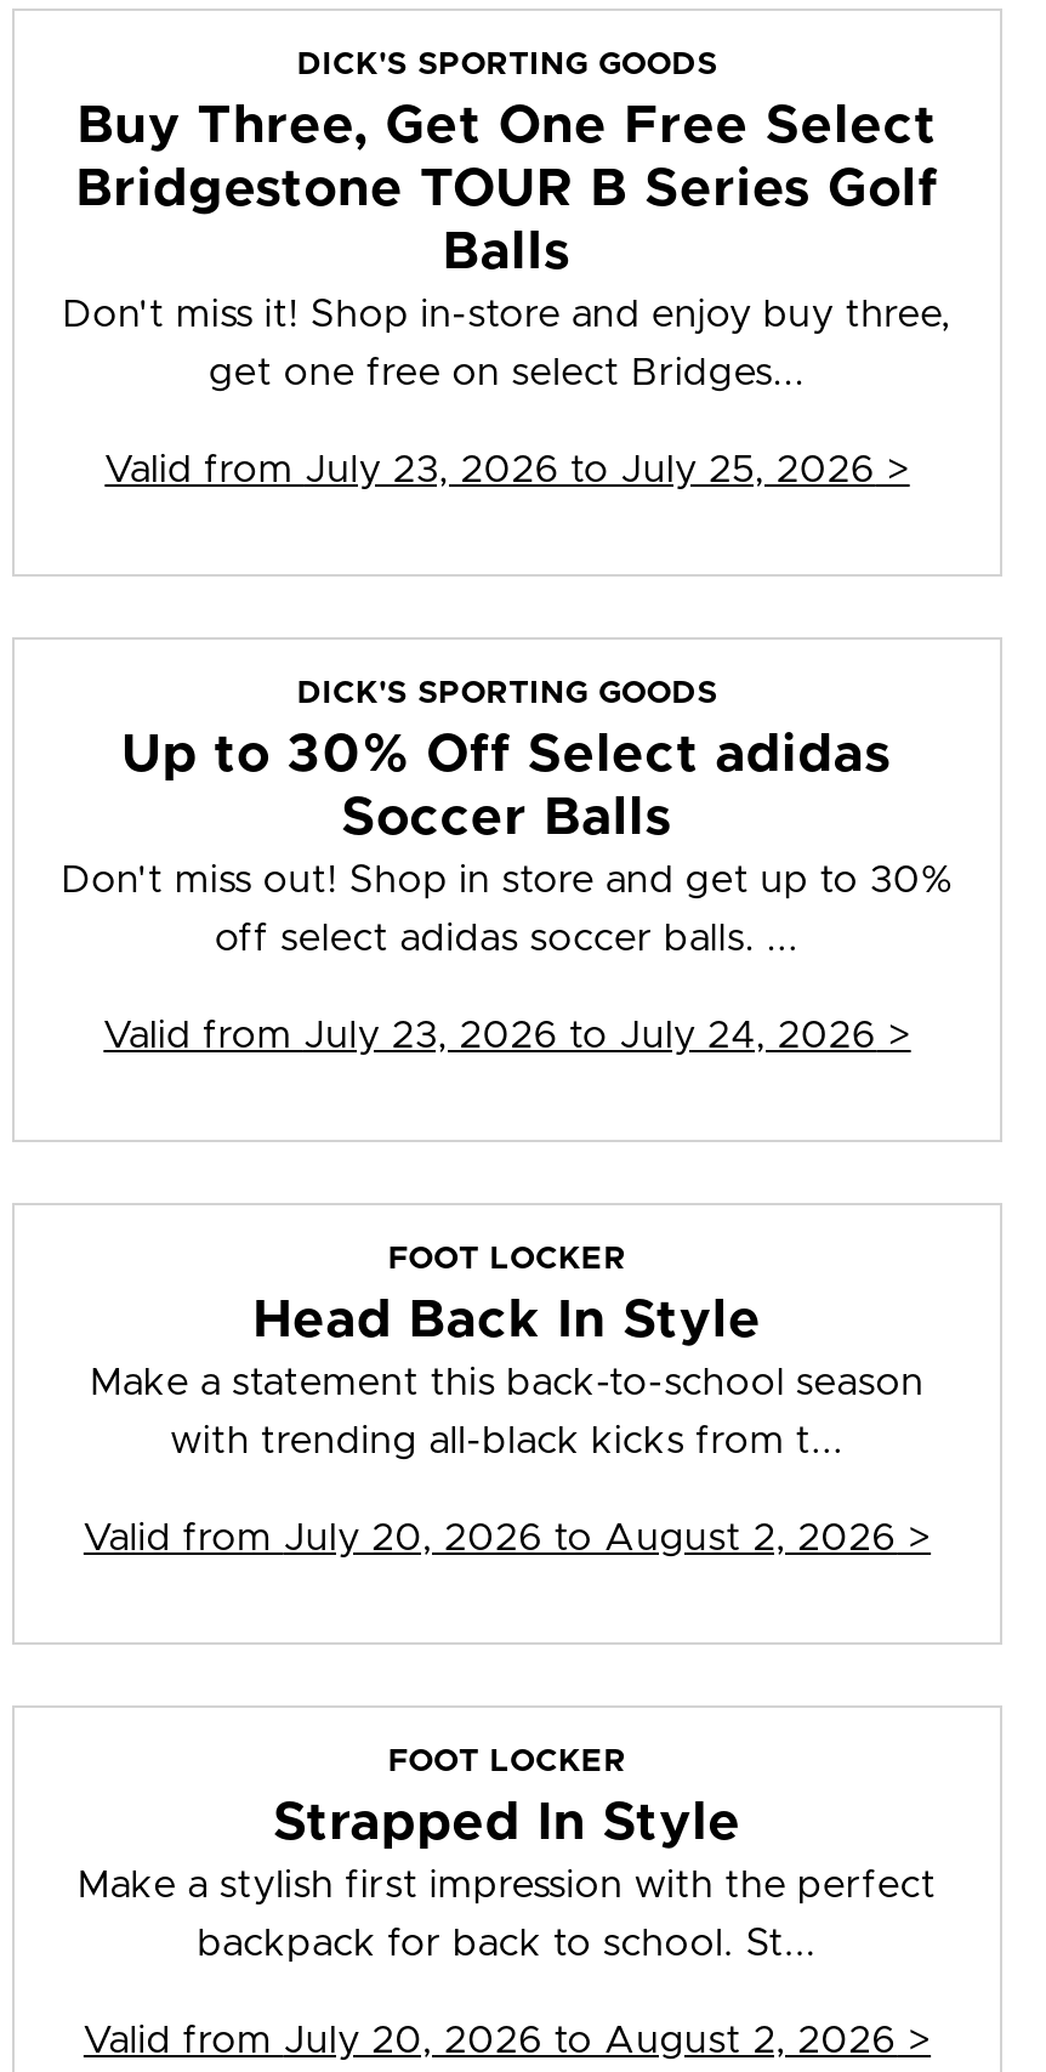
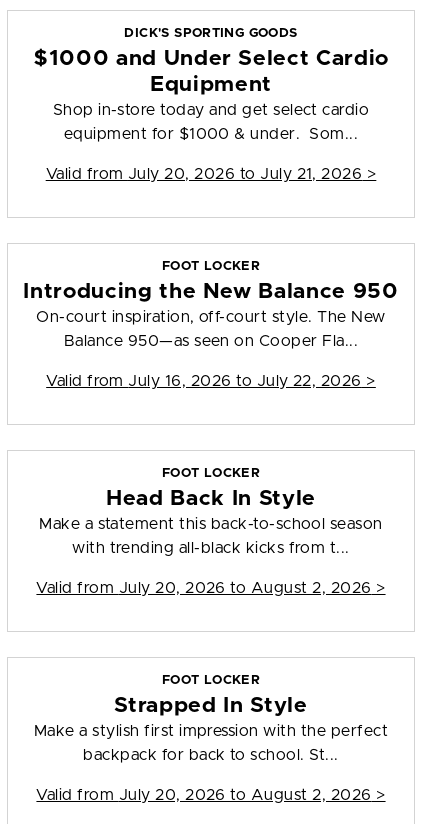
- Buy Three, Get One Free Select
- Bridgestone TOUR B Series Golf
- Balls
- Don't miss it! Shop in-store and enjoy buy three,
+ $1000 and Under Select Cardio
+ Equipment
+ Shop in-store today and get select cardio

- get one free on select Bridges...
+ equipment for $1000 & under. Som...

- Valid from July 23, 2026 to July 25, 2026 >
+ Valid from July 20, 2026 to July 21, 2026 >

- DICK'S SPORTING GOODS
- Up to 30% Off Select adidas
- Soccer Balls
- Don't miss out! Shop in store and get up to 30%
+ FOOT LOCKER
+ Introducing the New Balance 950
+ On-court inspiration, off-court style. The New

- off select adidas soccer balls. ...
+ Balance 950—as seen on Cooper Fla...

- Valid from July 23, 2026 to July 24, 2026 >
+ Valid from July 16, 2026 to July 22, 2026 >
